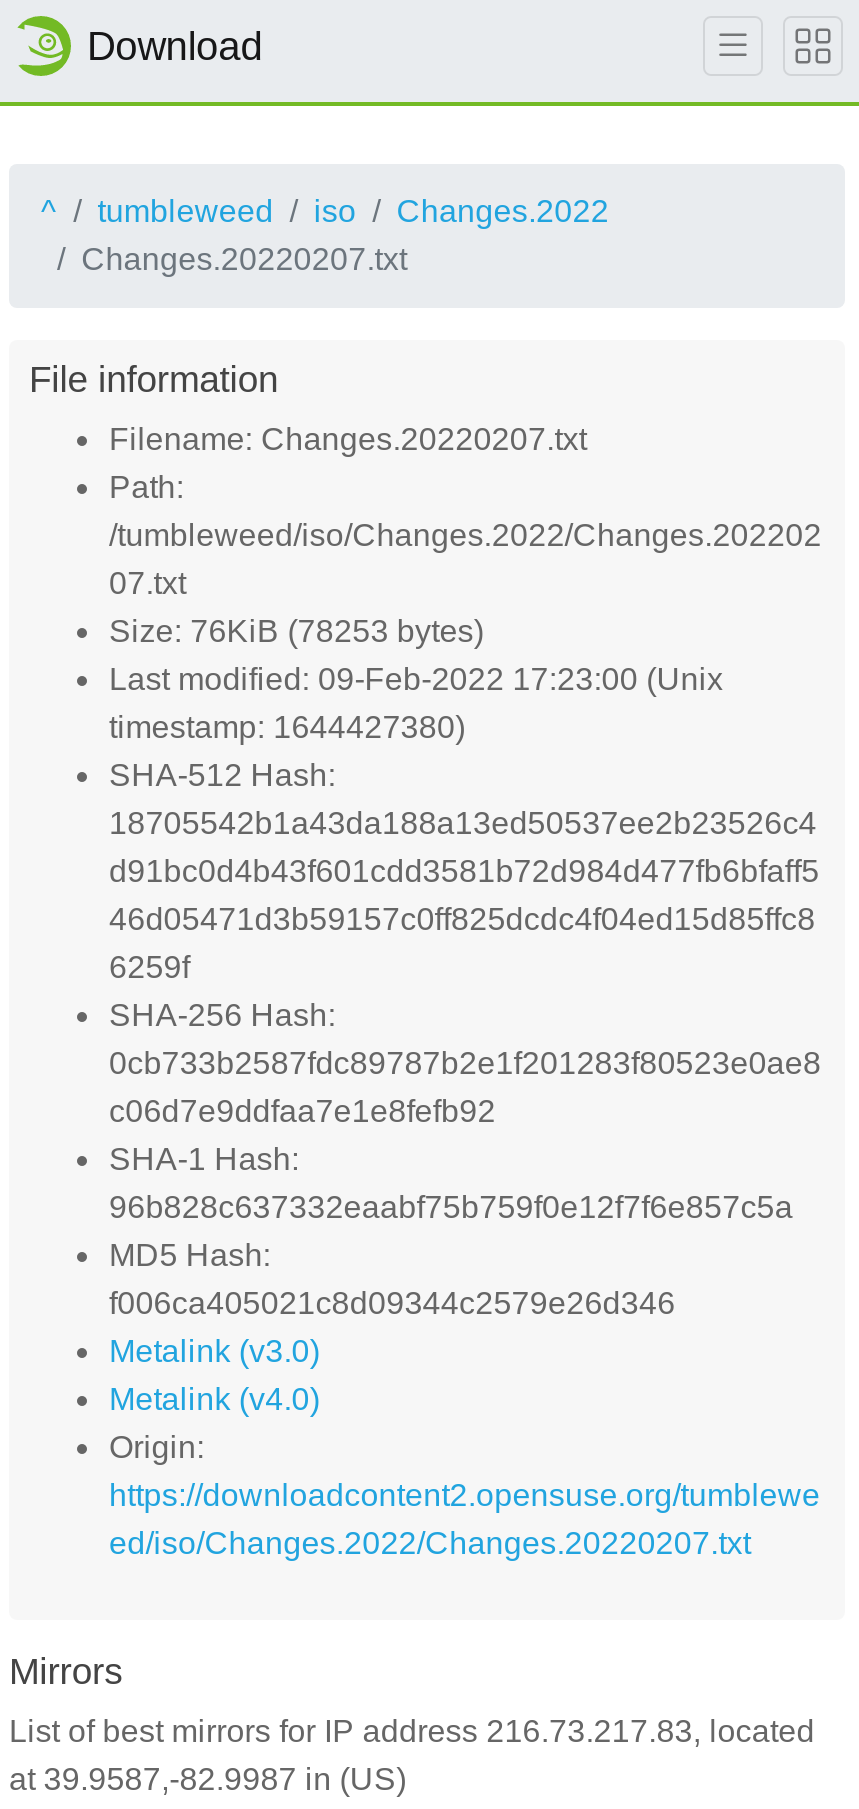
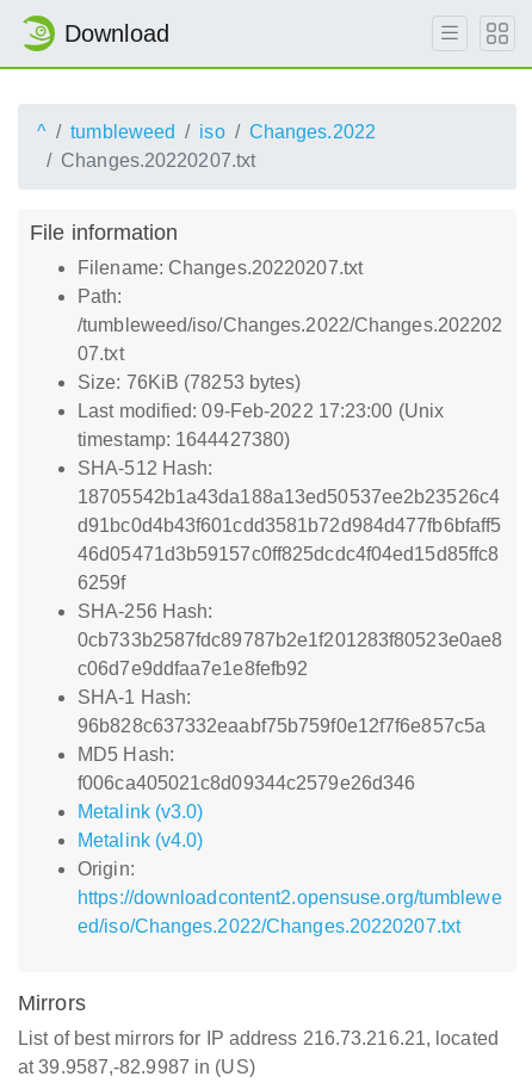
- List of best mirrors for IP address 216.73.217.83, located
+ List of best mirrors for IP address 216.73.216.21, located
